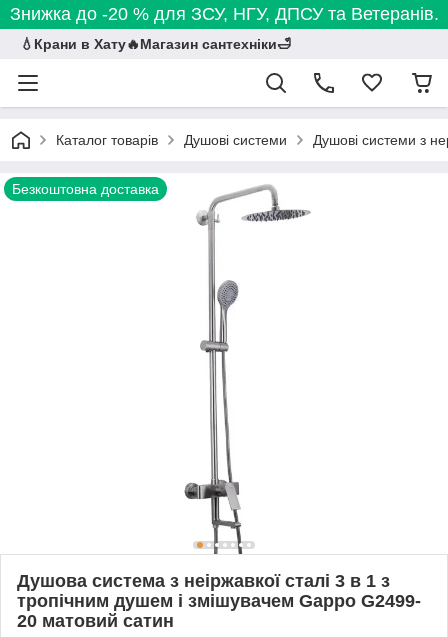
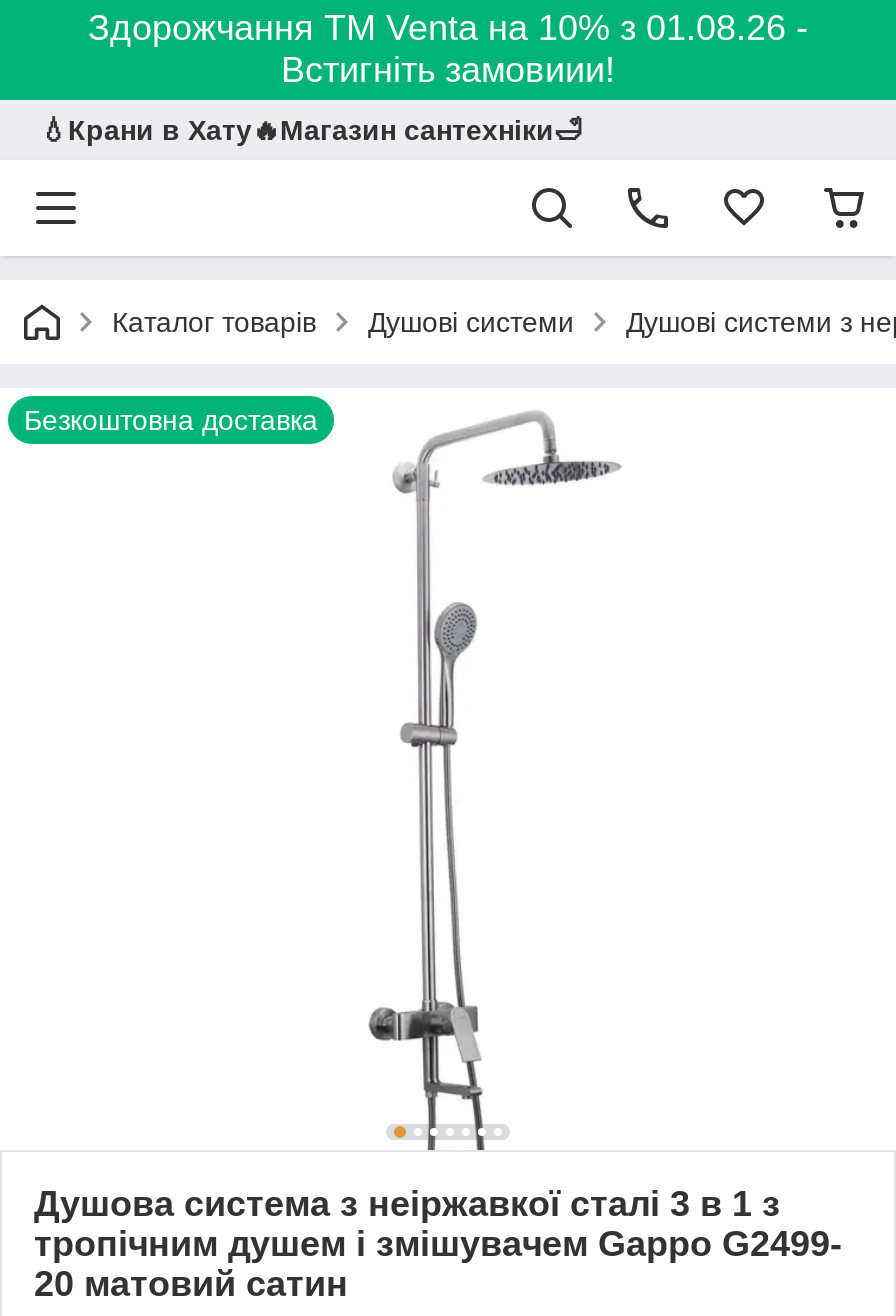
- Знижка до -20 % для ЗСУ, НГУ, ДПСУ та Ветеранів.
+ Здорожчання ТМ Venta на 10% з 01.08.26 -
+ Встигніть замовиии!
